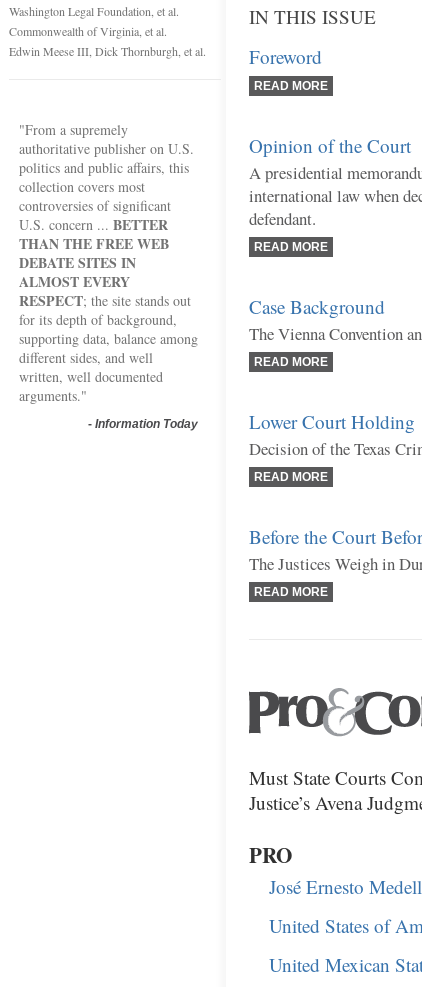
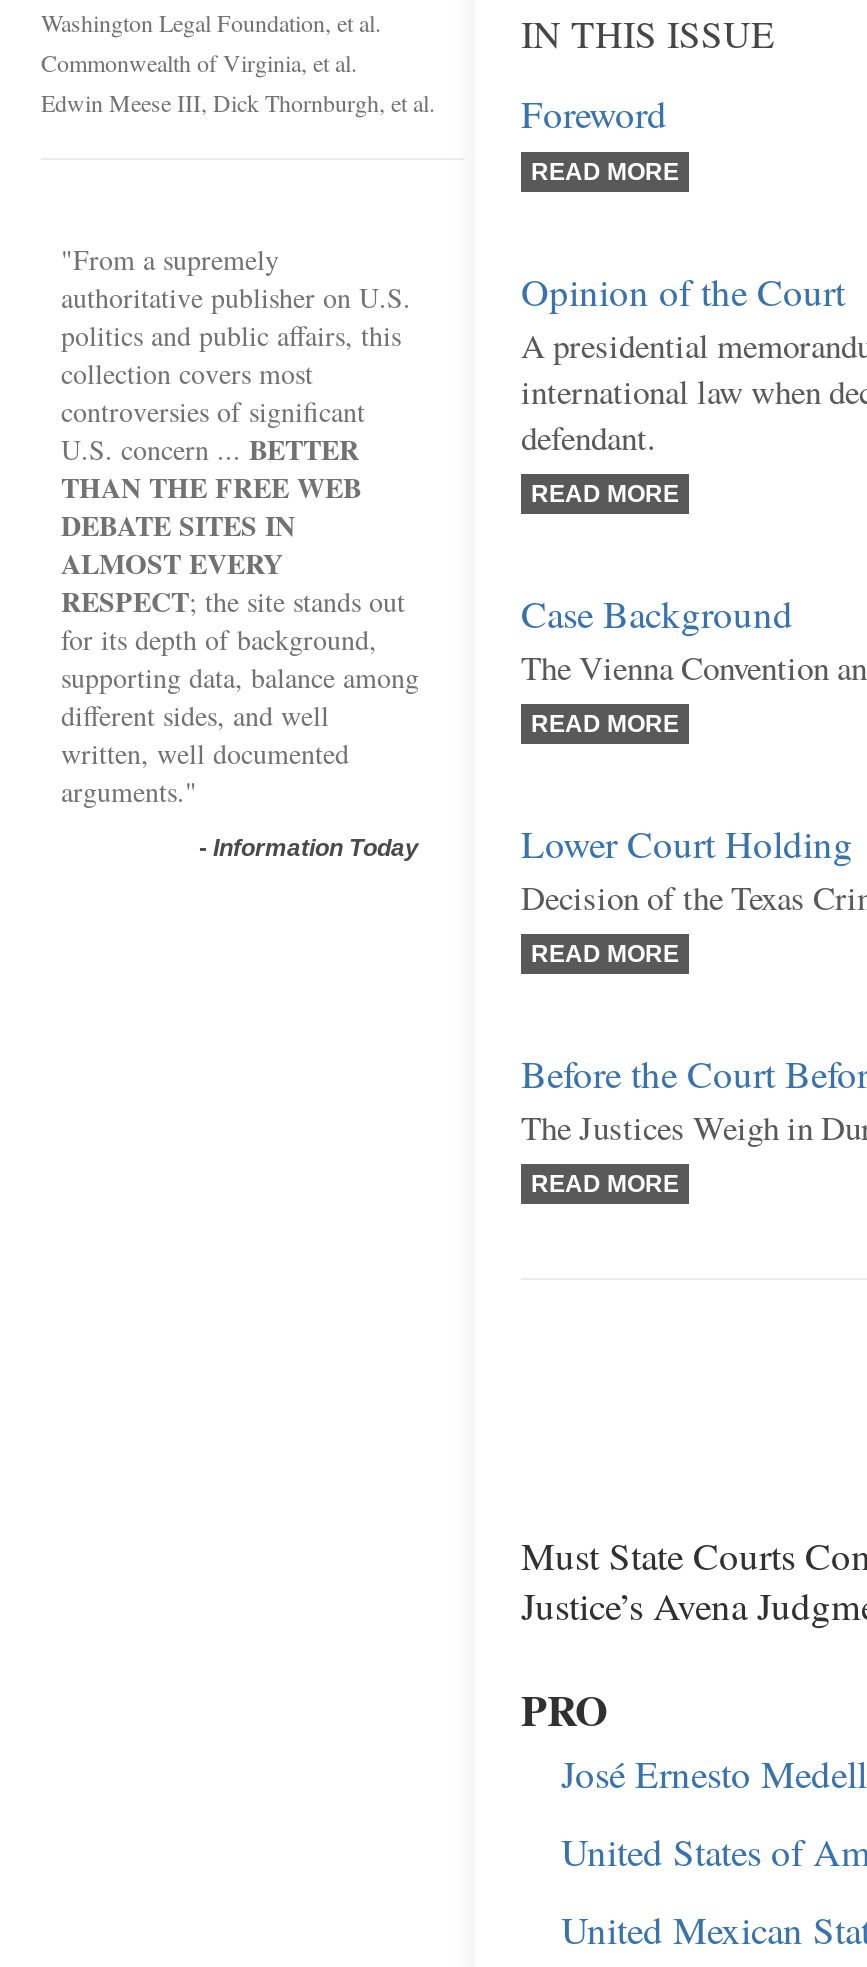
- [image]
